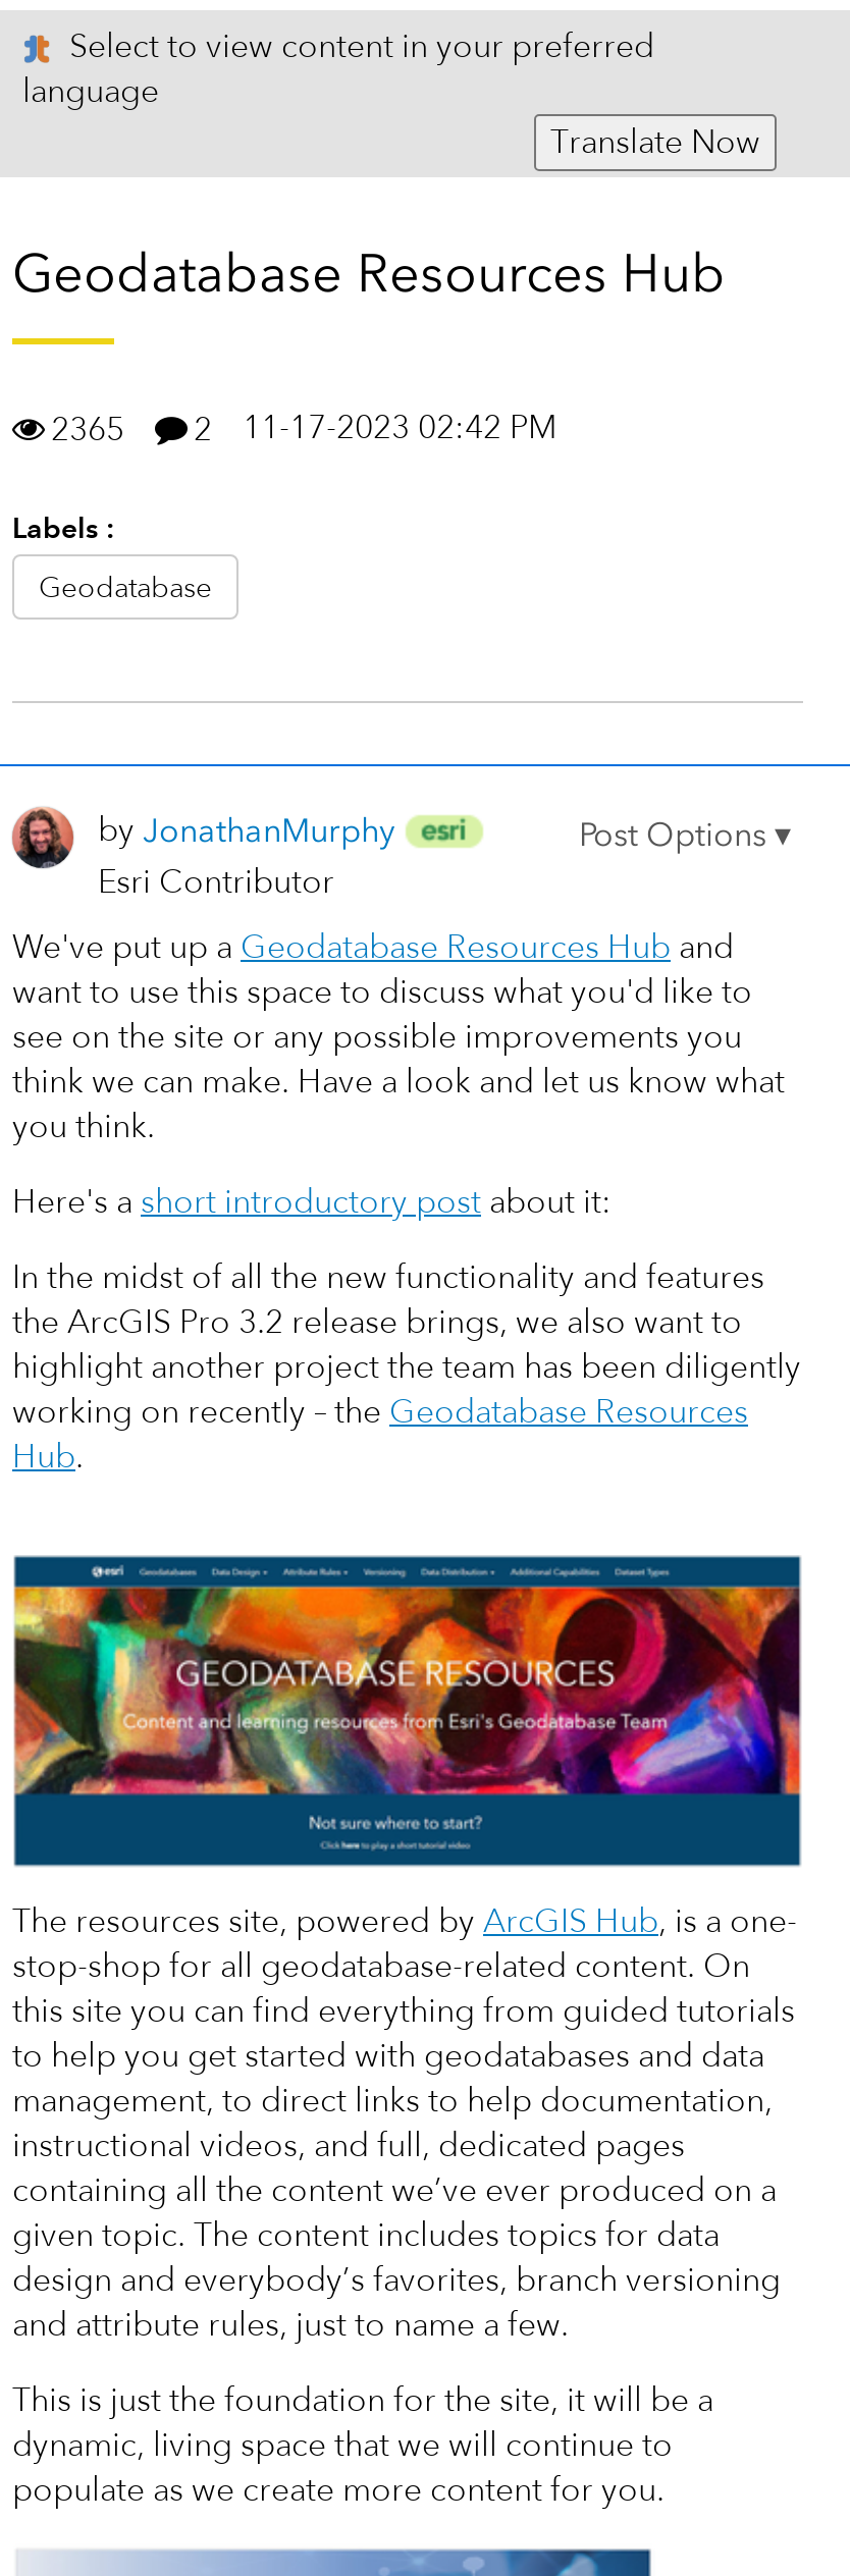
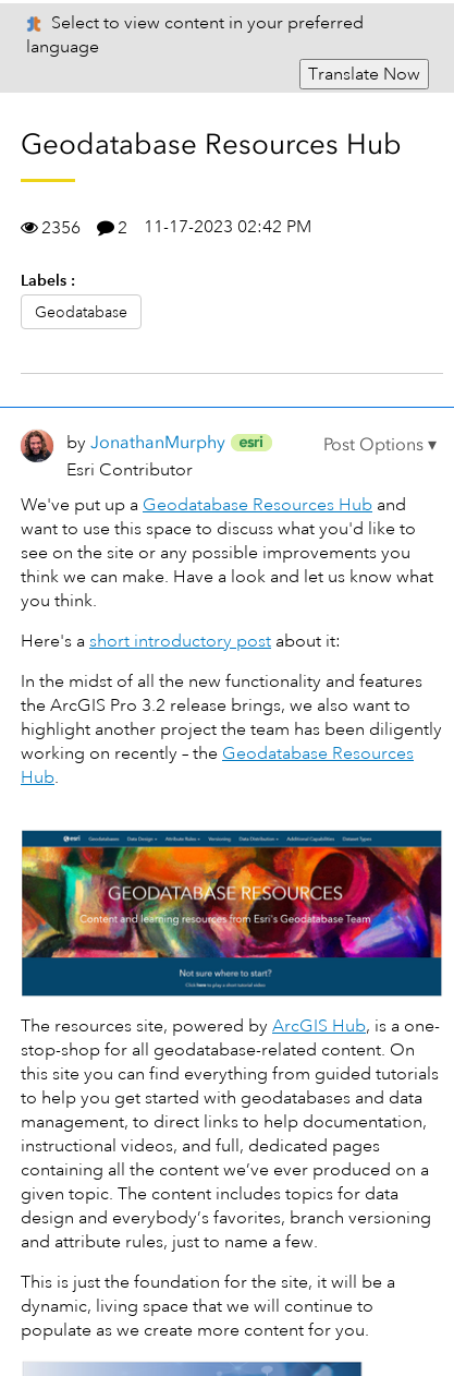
- 2365 2 11-17-2023 02:42 PM
+ 2356 2 11-17-2023 02:42 PM
